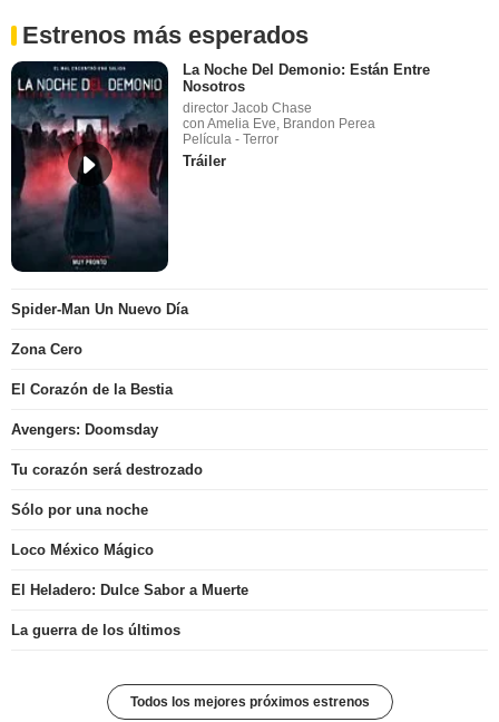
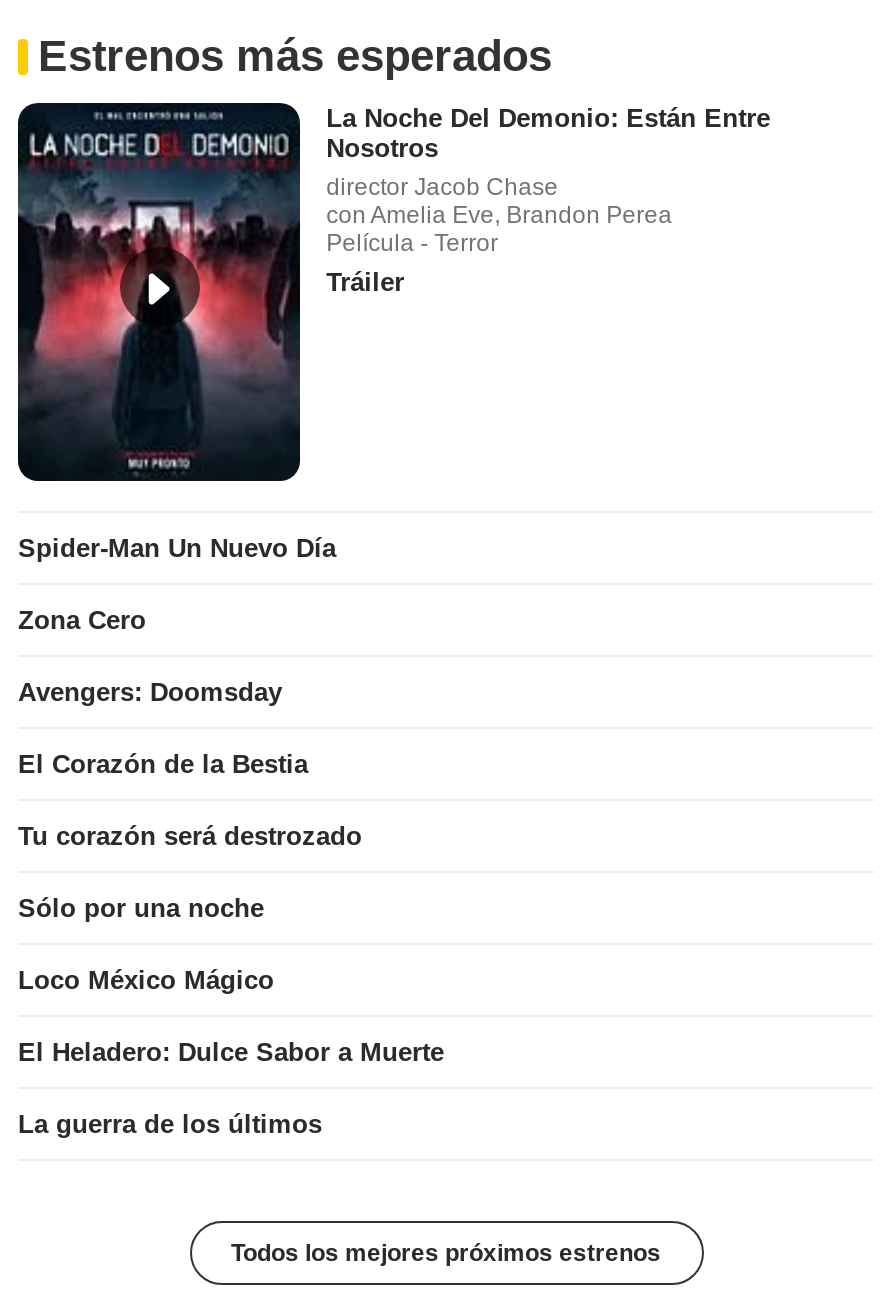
moved down: El Corazón de la Bestia

moved up: Avengers: Doomsday
